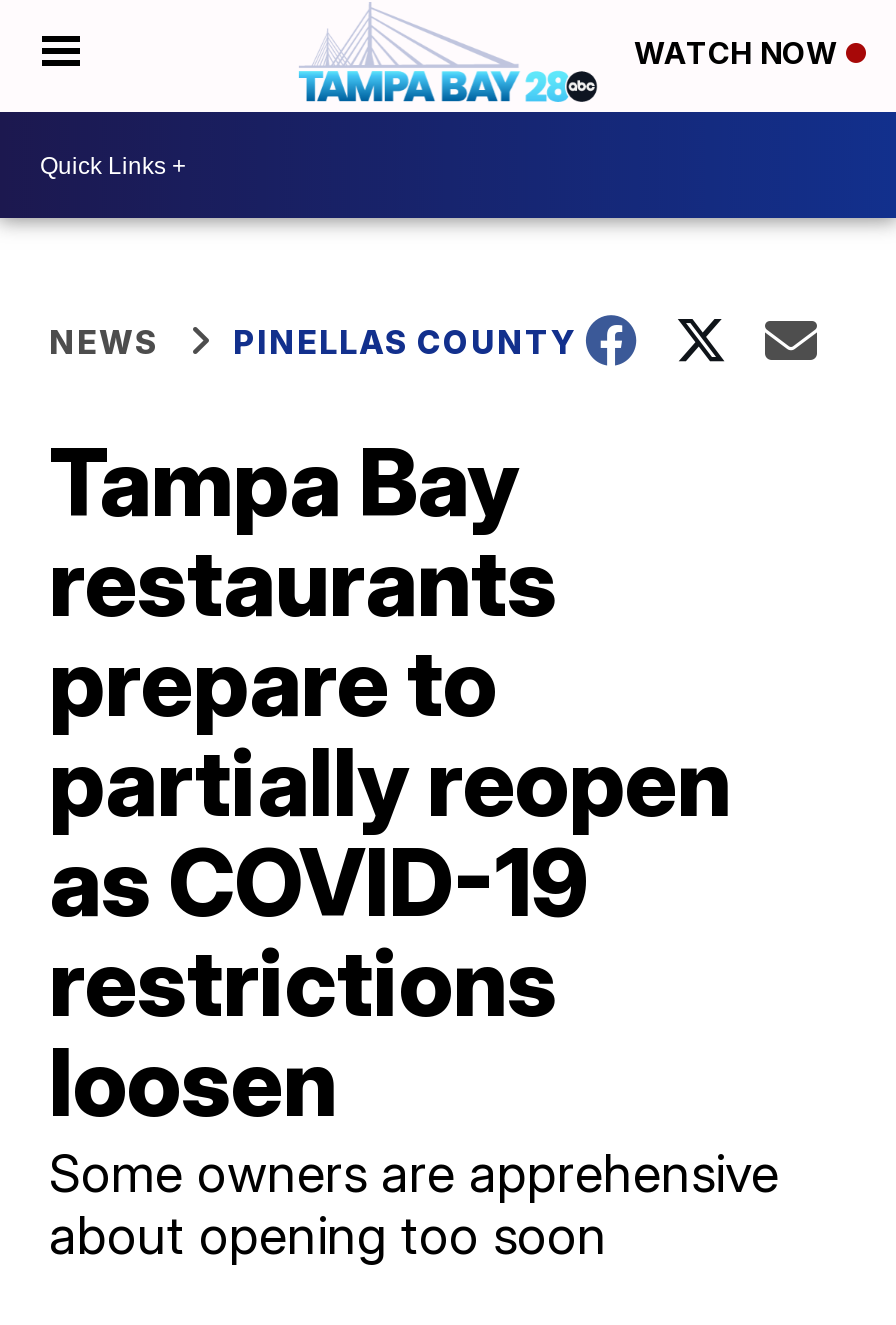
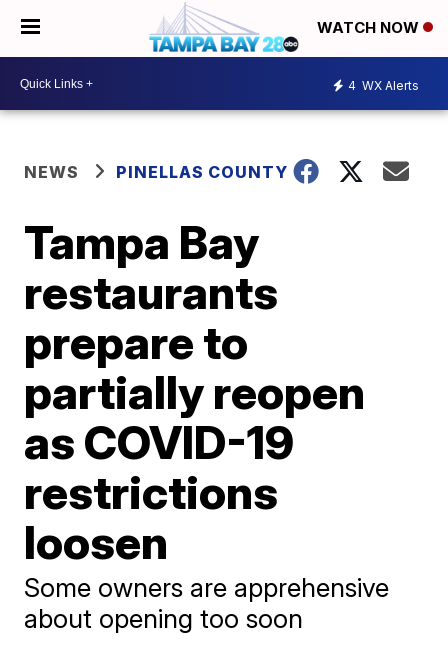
+ 4 WX Alerts
